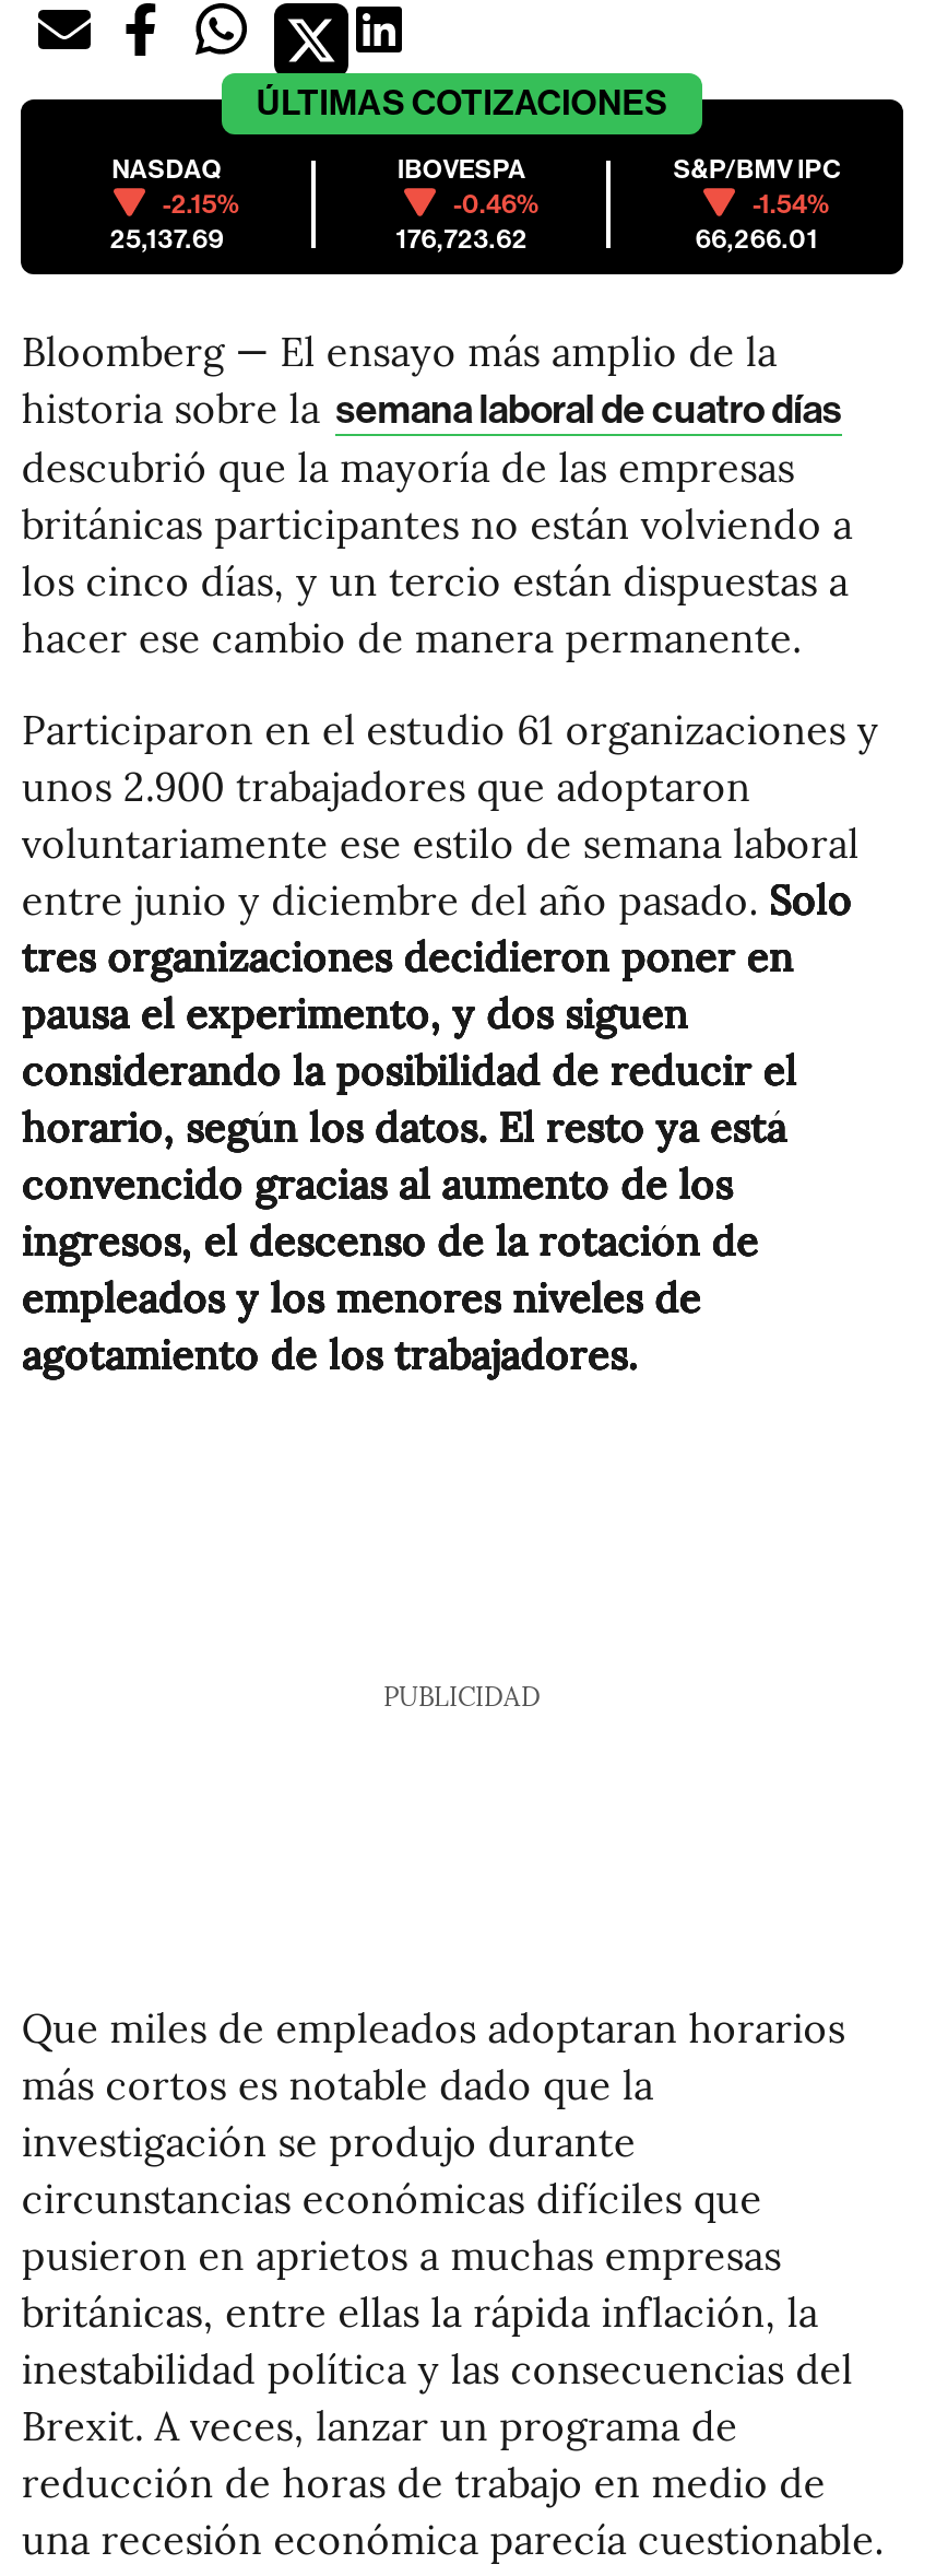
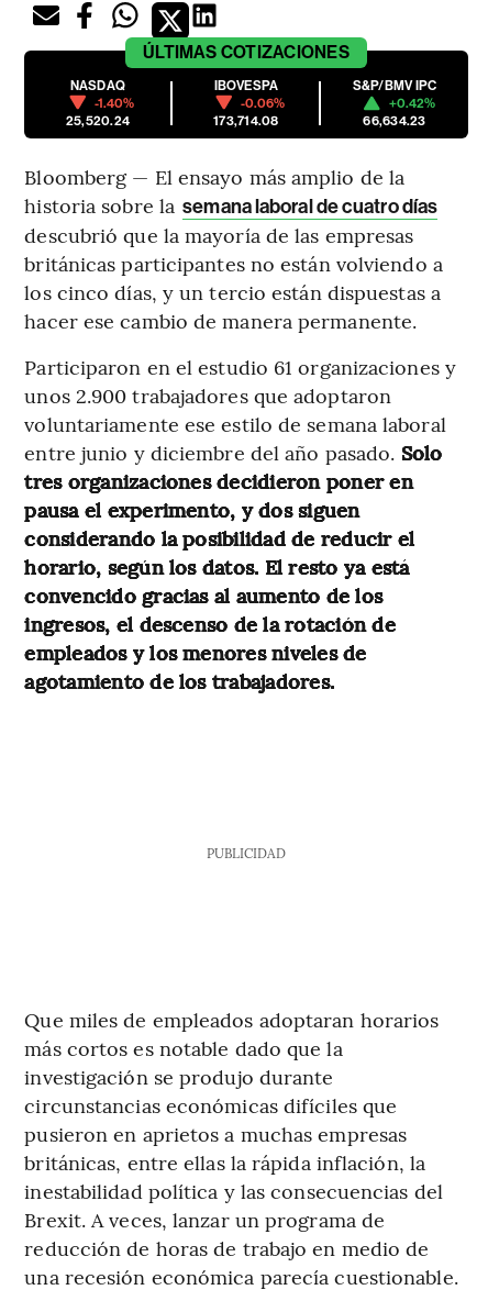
- -2.15%
+ -1.40%

- -0.46%
+ -0.06%

- -1.54%
+ +0.42%

- 25,137.69
+ 25,520.24

- 176,723.62
+ 173,714.08

- 66,266.01
+ 66,634.23
